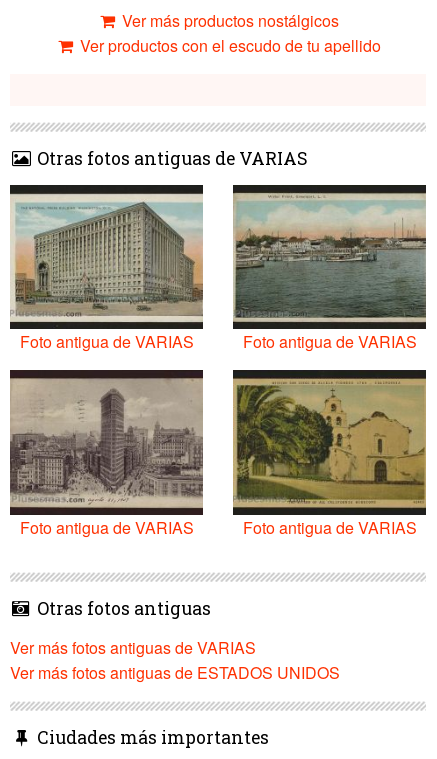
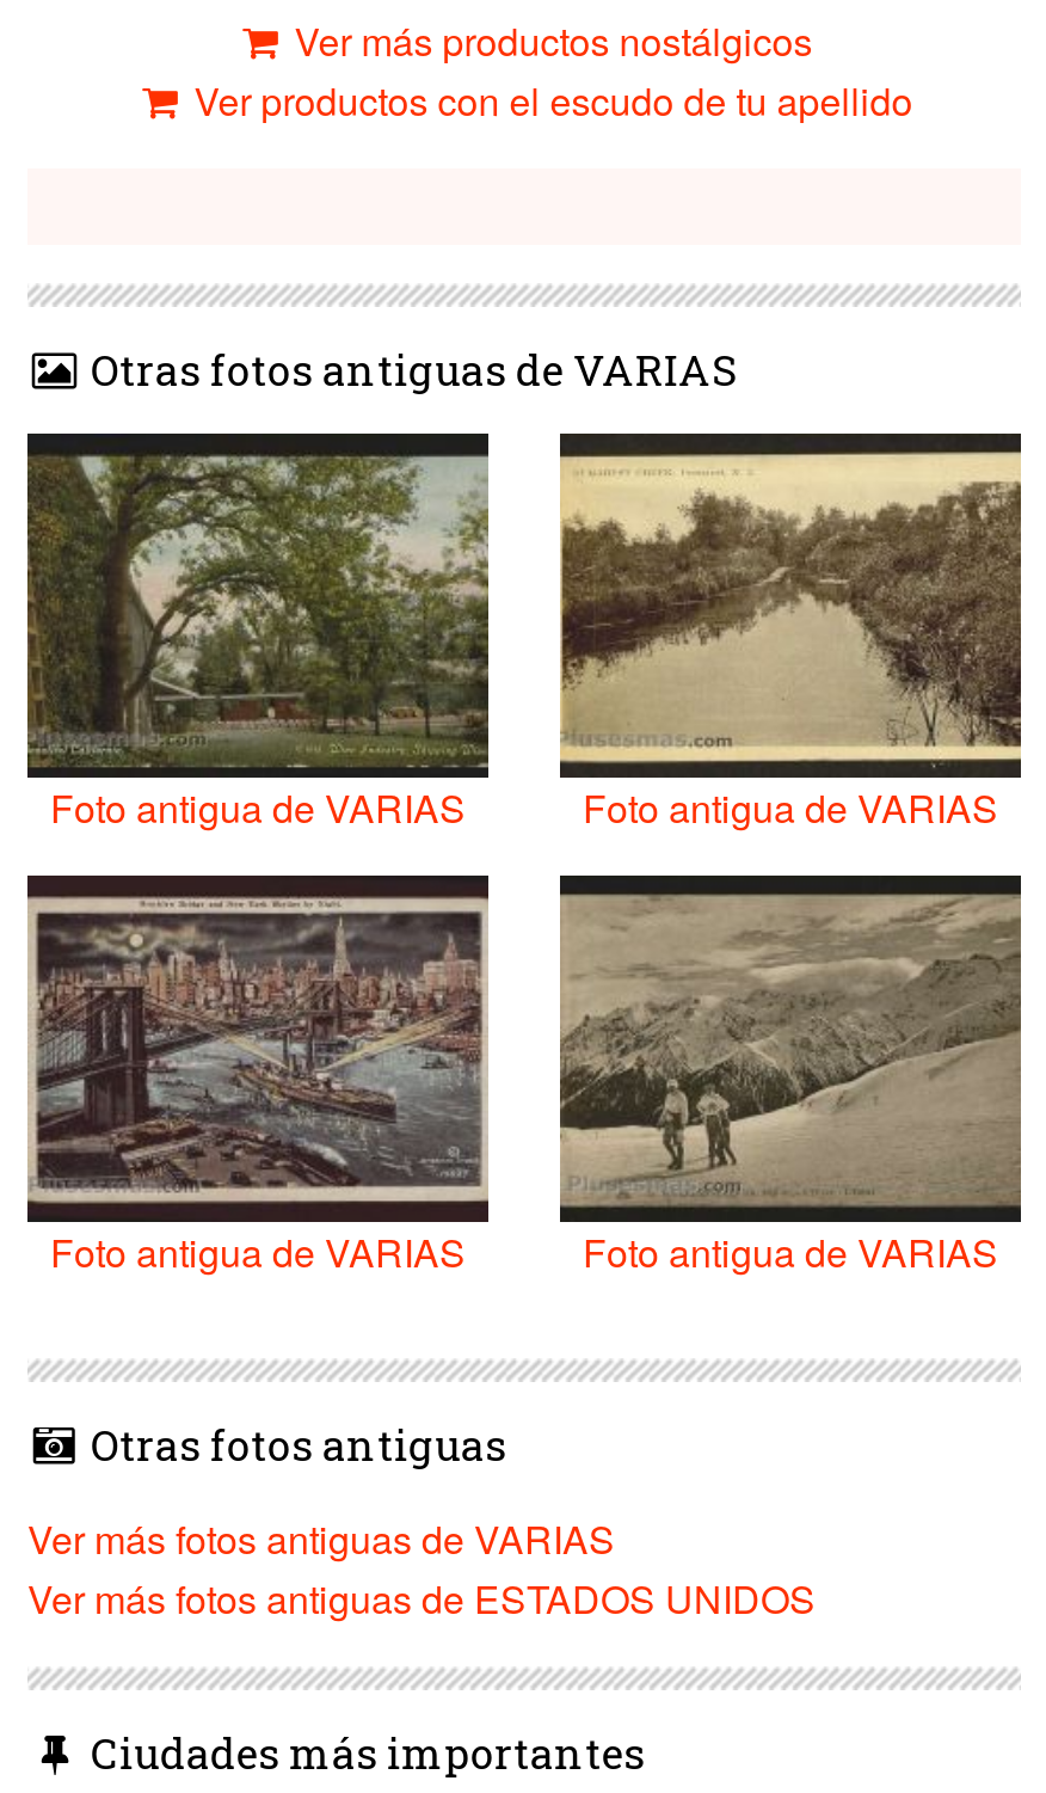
- [image]
+ [image]

- [image]
+ [image]

- [image]
+ [image]

- [image]
+ [image]
